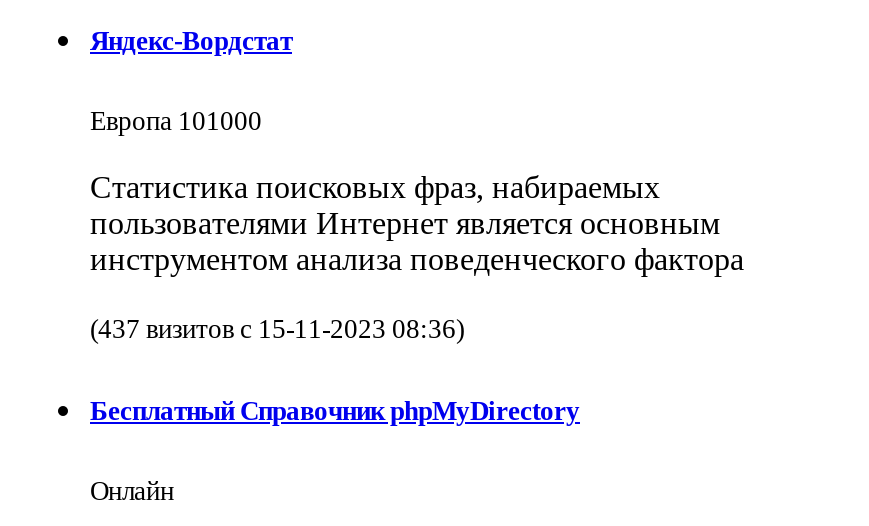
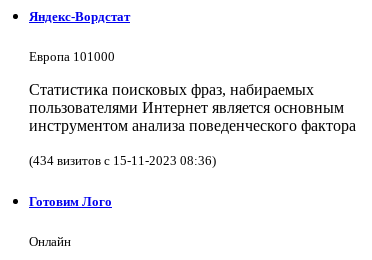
- (437 визитов с 15-11-2023 08:36)
+ (434 визитов с 15-11-2023 08:36)

- Бесплатный Справочник phpMyDirectory
+ Готовим Лого
